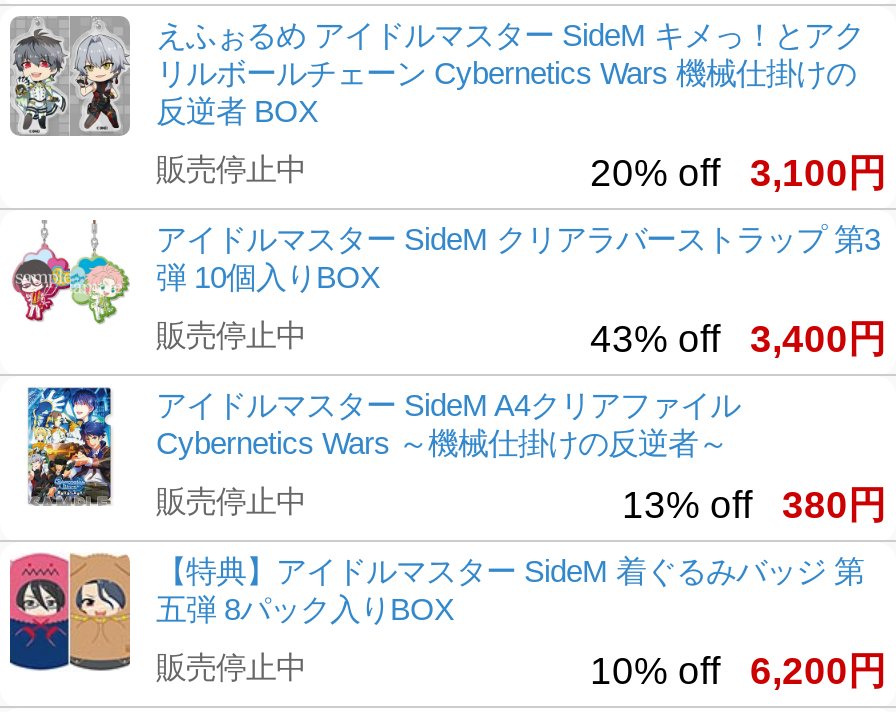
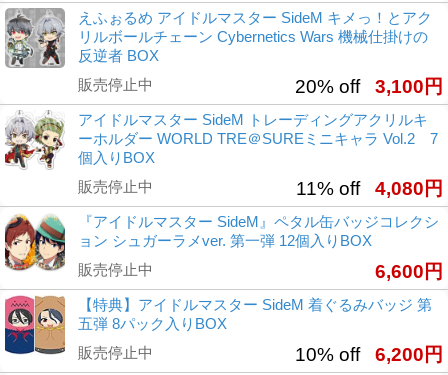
- [image]
- アイドルマスター SideM クリアラバーストラップ 第3
- 弾 10個入りBOX
+ [image]
+ アイドルマスター SideM トレーディングアクリルキ
+ ーホルダー WORLD TRE＠SUREミニキャラ Vol.2 7
+ 個入りBOX

- 43% off 3,400円
+ 11% off 4,080円

- [image]
- アイドルマスター SideM A4クリアファイル
- Cybernetics Wars ～機械仕掛けの反逆者～
+ [image]
+ 『アイドルマスター SideM』ペタル缶バッジコレクシ
+ ョン シュガーラメver. 第一弾 12個入りBOX

- 13% off 380円
+ 6,600円
